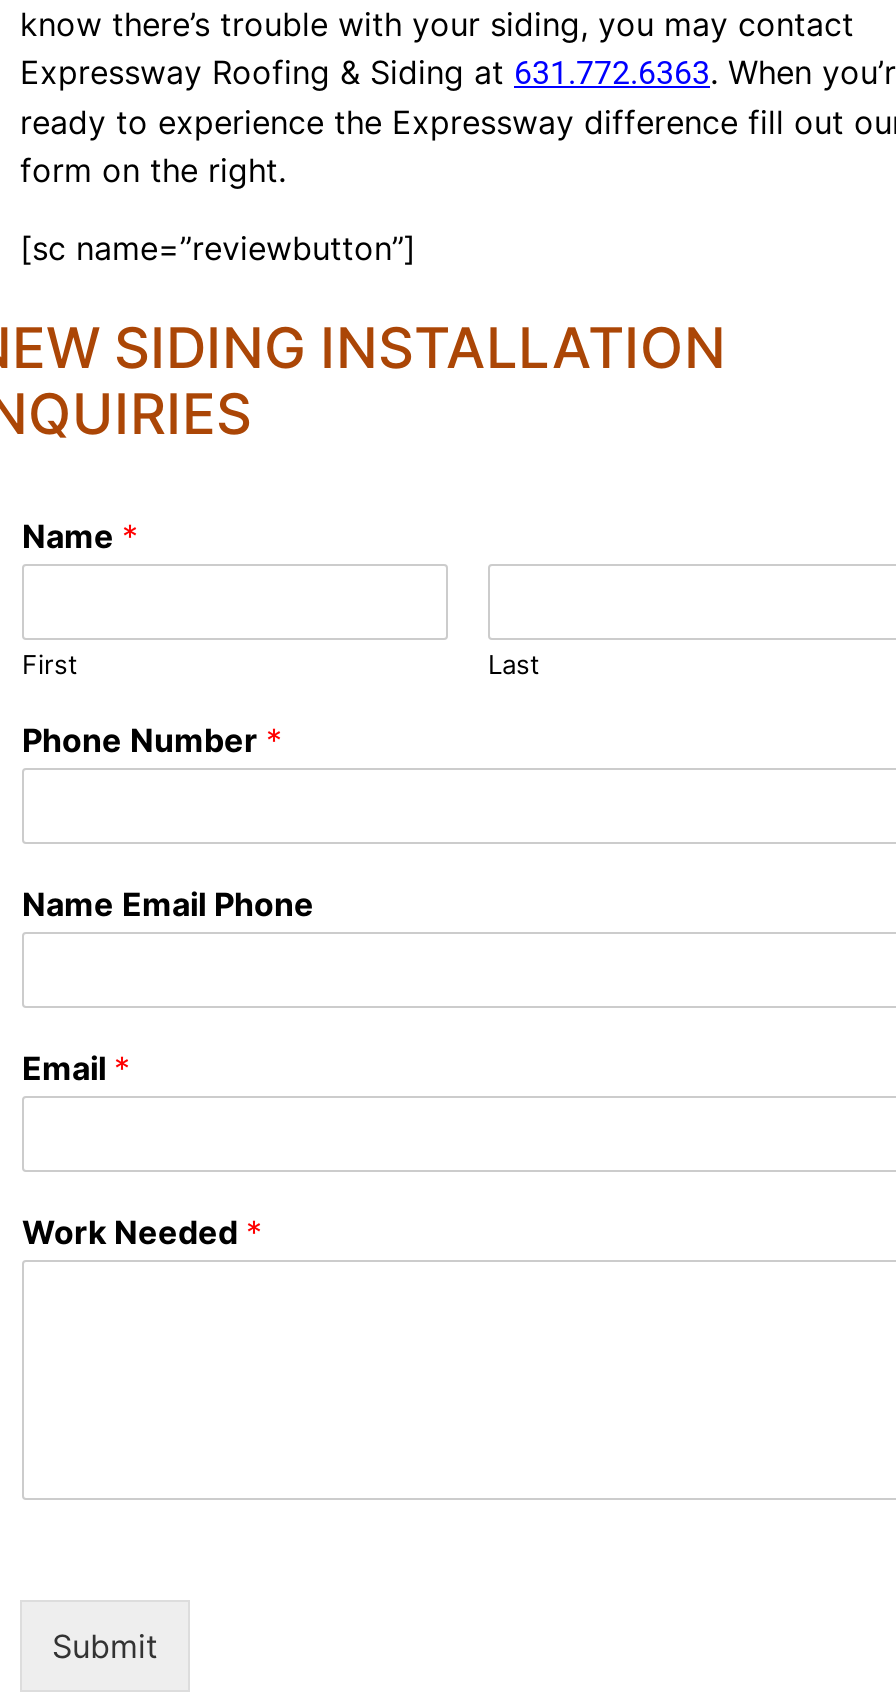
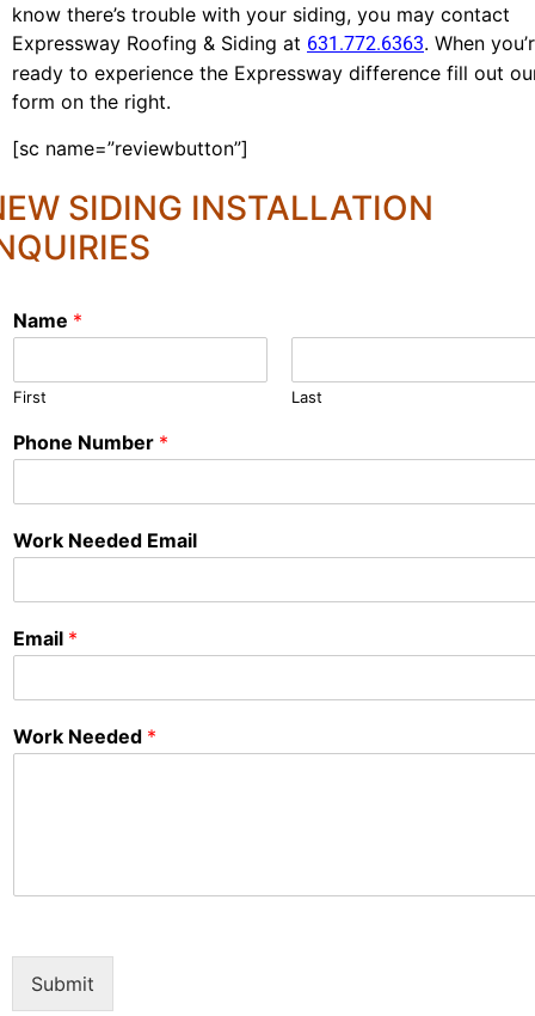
- Name Email Phone
+ Work Needed Email
